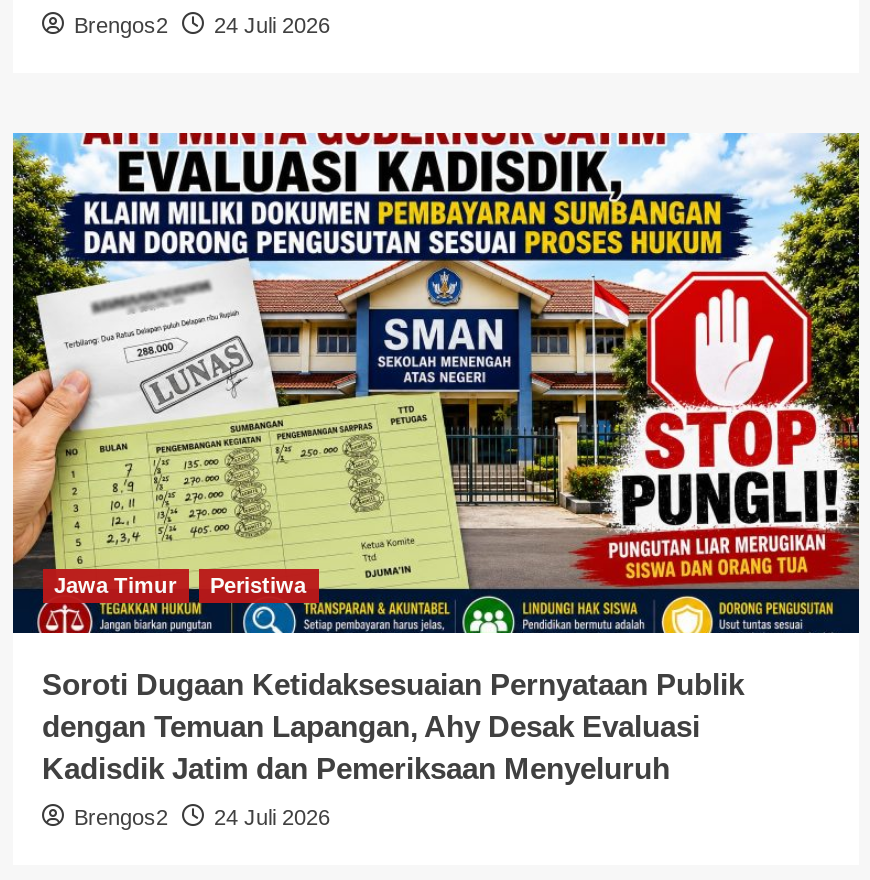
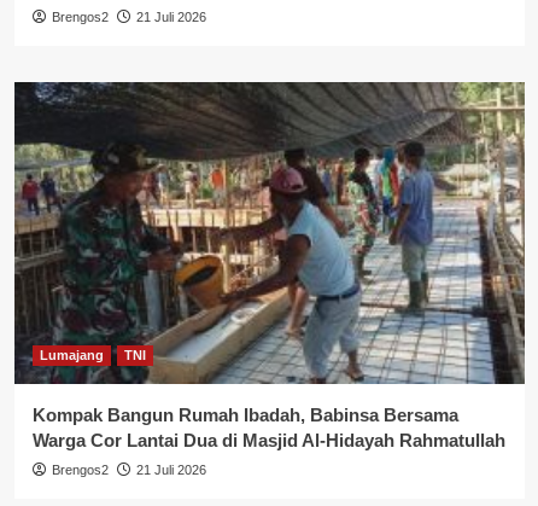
- Brengos2 24 Juli 2026
+ Brengos2 21 Juli 2026

- [image]
- Jawa Timur
- Peristiwa
+ [image]
+ Lumajang
+ TNI

- Soroti Dugaan Ketidaksesuaian Pernyataan Publik
- dengan Temuan Lapangan, Ahy Desak Evaluasi
- Kadisdik Jatim dan Pemeriksaan Menyeluruh
+ Kompak Bangun Rumah Ibadah, Babinsa Bersama
+ Warga Cor Lantai Dua di Masjid Al-Hidayah Rahmatullah

- Brengos2 24 Juli 2026
+ Brengos2 21 Juli 2026
